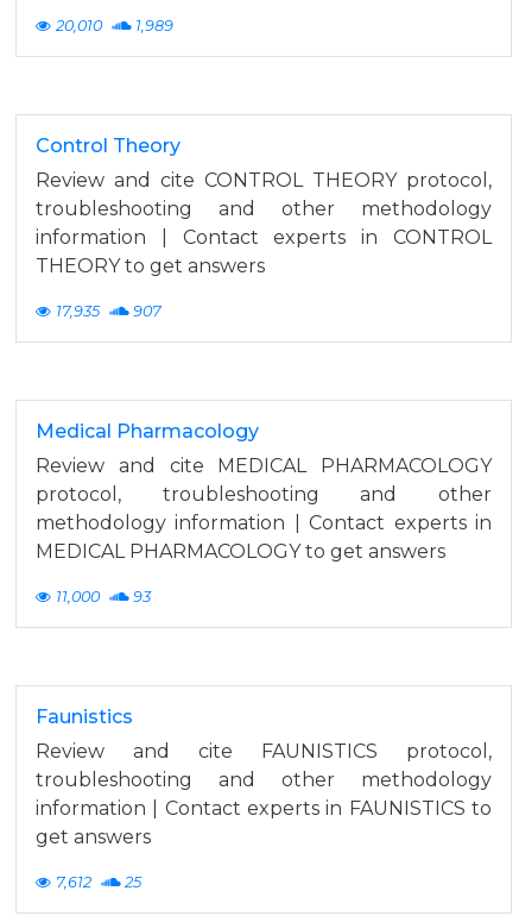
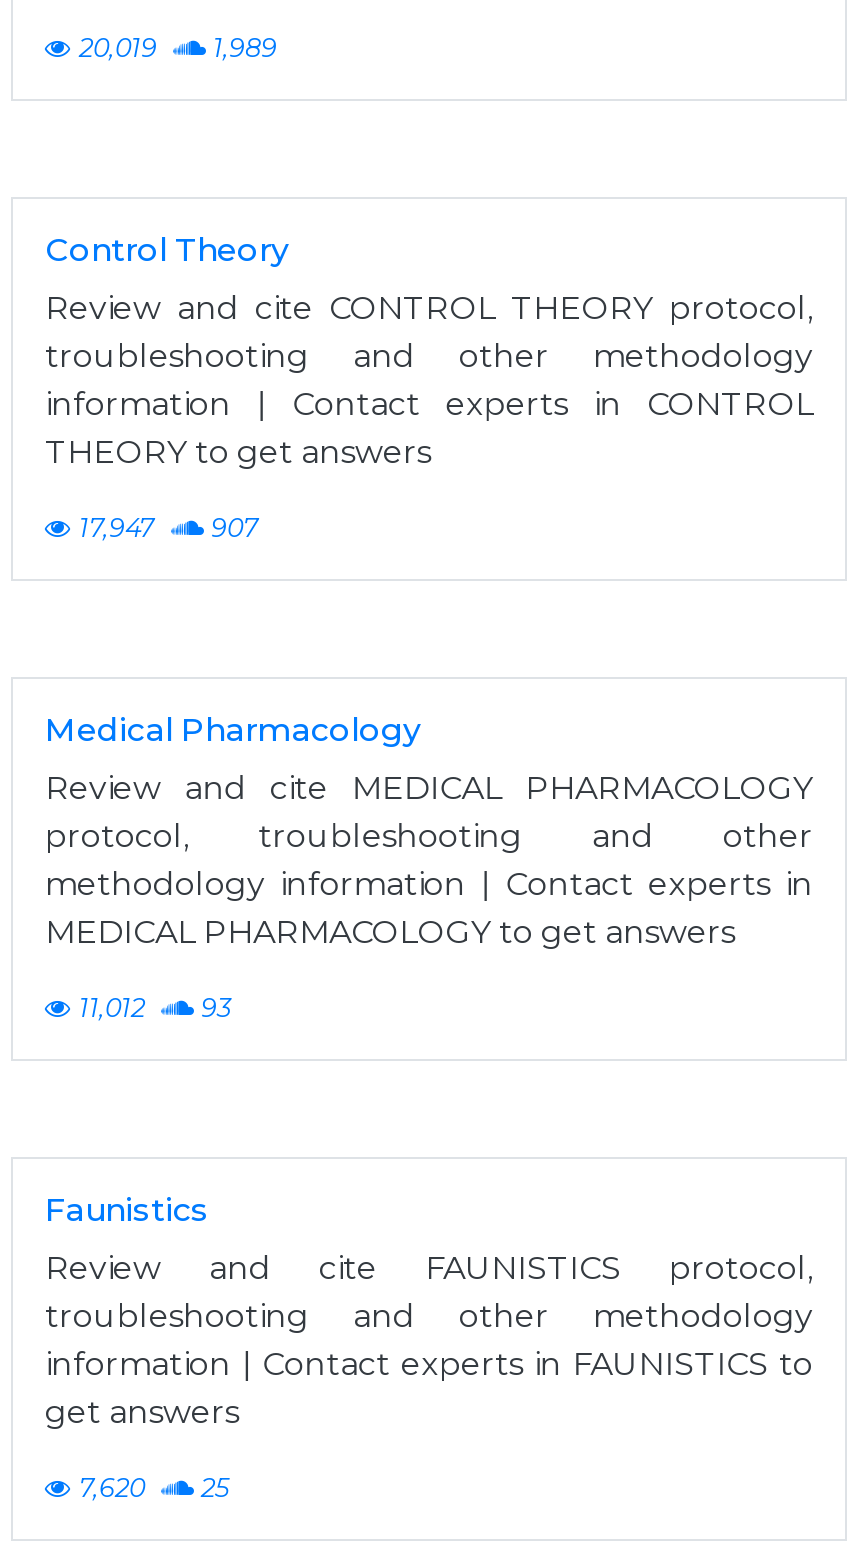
- 20,010 1,989
+ 20,019 1,989

- 17,935 907
+ 17,947 907

- 11,000 93
+ 11,012 93

- 7,612 25
+ 7,620 25
